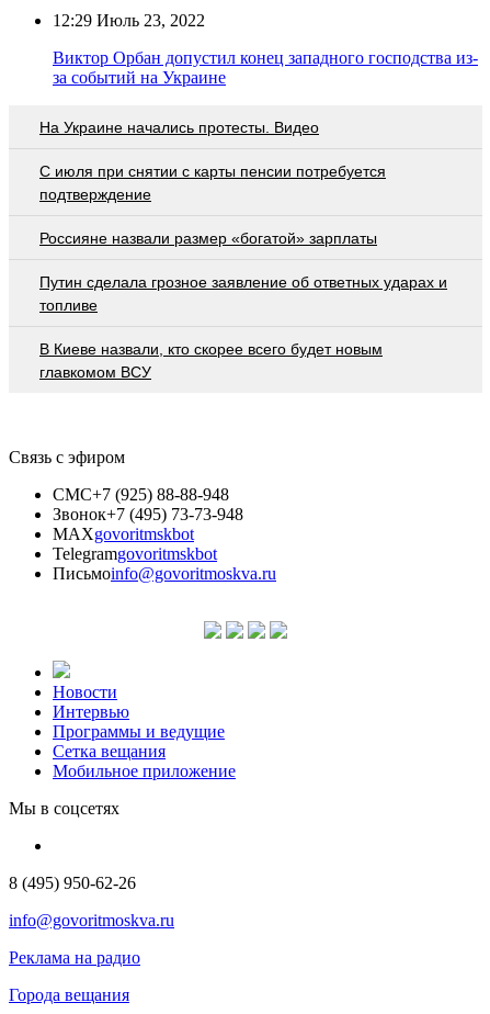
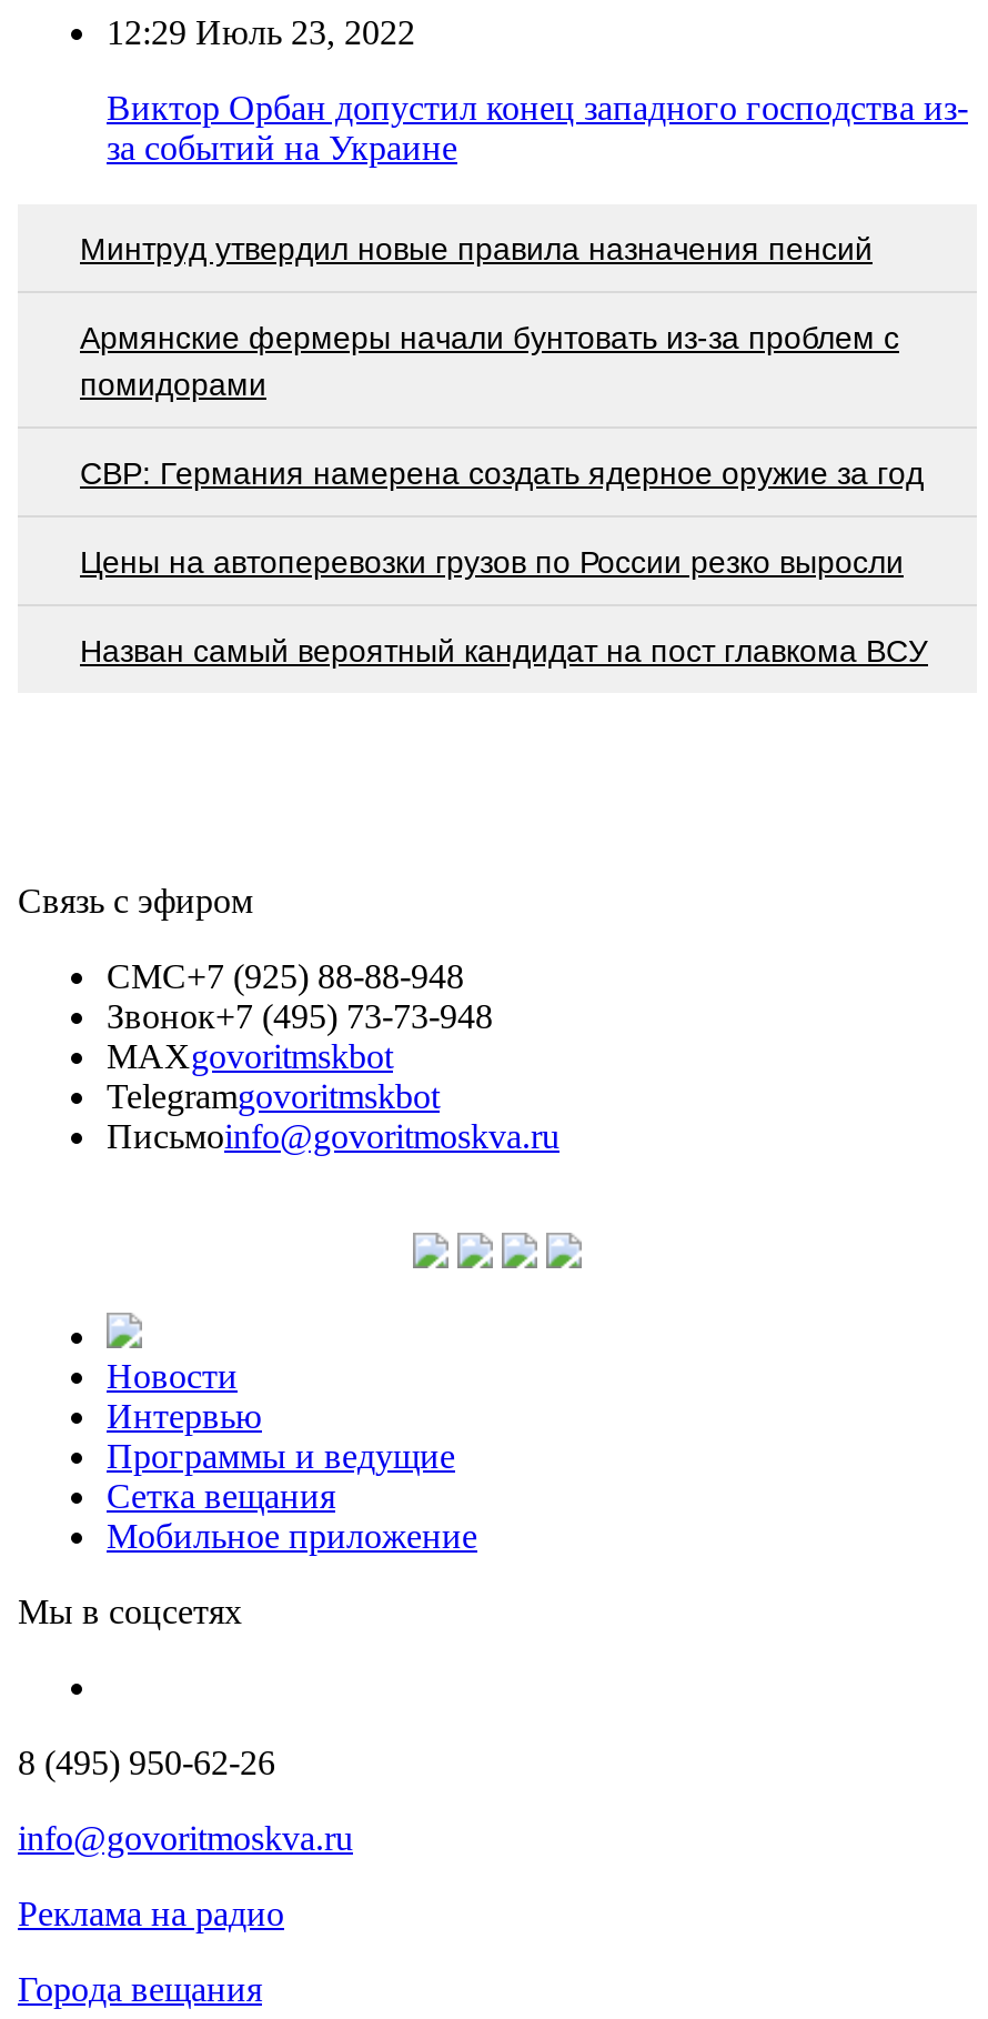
- На Украине начались протесты. Видео
+ Минтруд утвердил новые правила назначения пенсий

- С июля при снятии с карты пенсии потребуется
- подтверждение
+ Армянские фермеры начали бунтовать из-за проблем с
+ помидорами

- Россияне назвали размер «богатой» зарплаты
+ СВР: Германия намерена создать ядерное оружие за год

- Путин сделала грозное заявление об ответных ударах и
- топливе
+ Цены на автоперевозки грузов по России резко выросли

- В Киеве назвали, кто скорее всего будет новым
- главкомом ВСУ
+ Назван самый вероятный кандидат на пост главкома ВСУ
